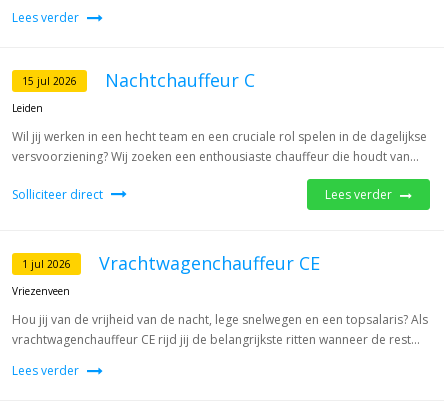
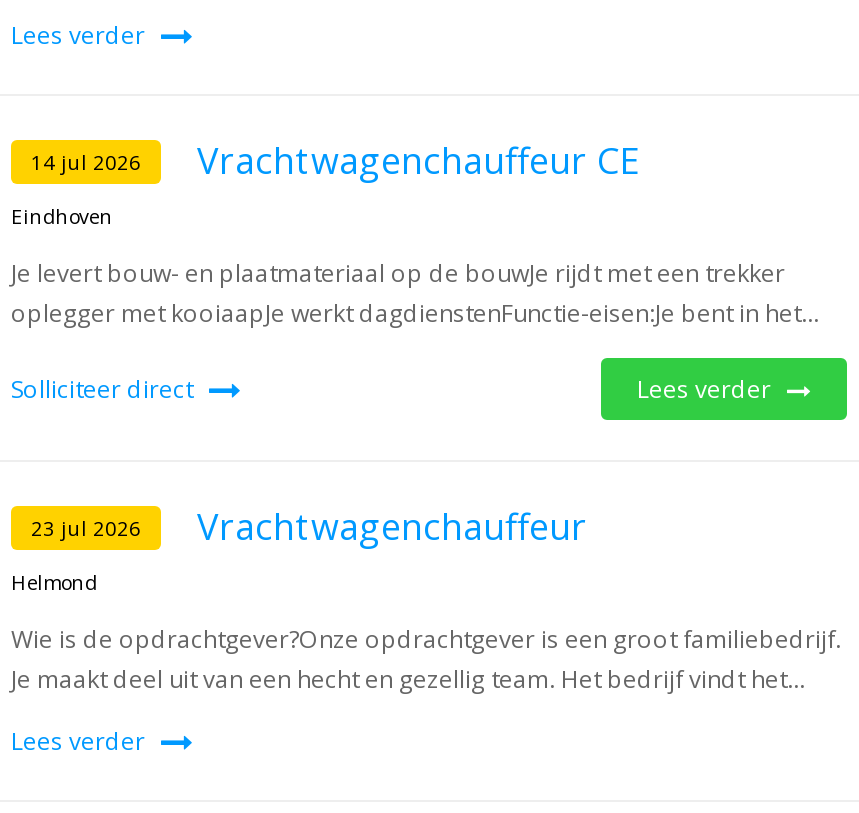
- 15 jul 2026
- Nachtchauffeur C
- Leiden
+ 14 jul 2026
+ Eindhoven

- Wil jij werken in een hecht team en een cruciale rol spelen in de dagelijkse
- versvoorziening? Wij zoeken een enthousiaste chauffeur die houdt van...
+ Je levert bouw- en plaatmateriaal op de bouwJe rijdt met een trekker
+ oplegger met kooiaapJe werkt dagdienstenFunctie-eisen:Je bent in het...

- 1 jul 2026
- Vriezenveen
+ 23 jul 2026
+ Vrachtwagenchauffeur
+ Helmond

moved up: Vrachtwagenchauffeur CE

- Hou jij van de vrijheid van de nacht, lege snelwegen en een topsalaris? Als
- vrachtwagenchauffeur CE rijd jij de belangrijkste ritten wanneer de rest...
+ Wie is de opdrachtgever?Onze opdrachtgever is een groot familiebedrijf.
+ Je maakt deel uit van een hecht en gezellig team. Het bedrijf vindt het...
